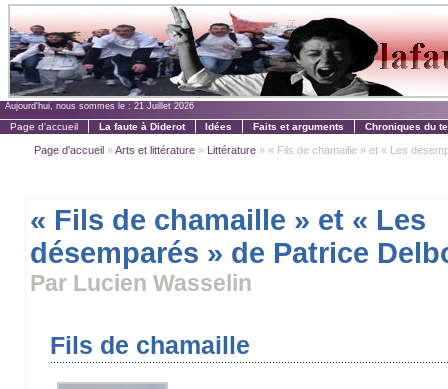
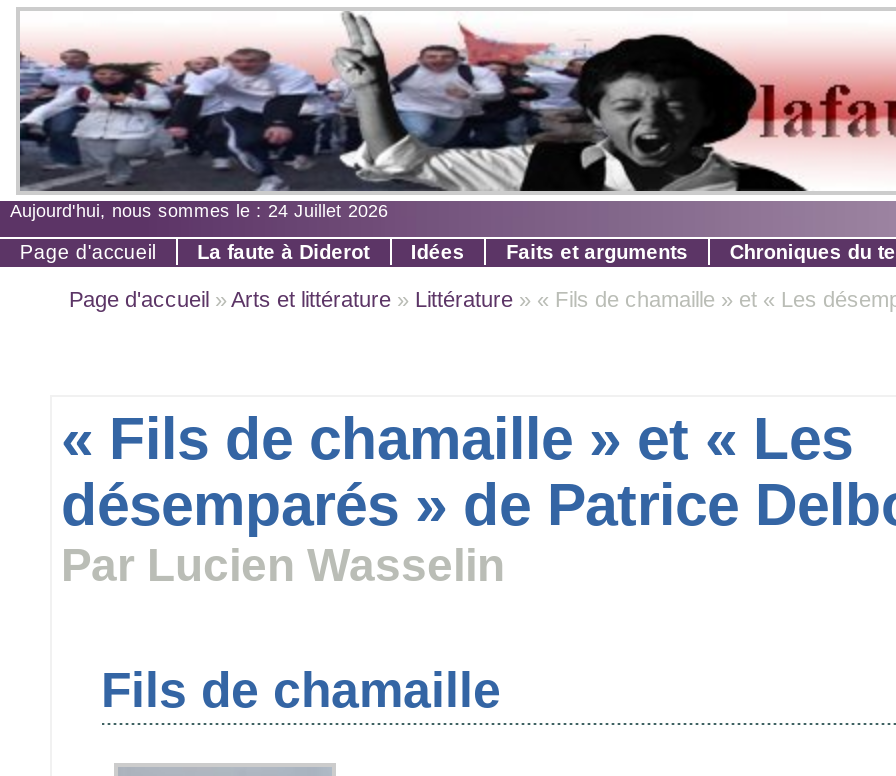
- Aujourd'hui, nous sommes le :21 Juillet 2026
+ Aujourd'hui, nous sommes le :24 Juillet 2026
